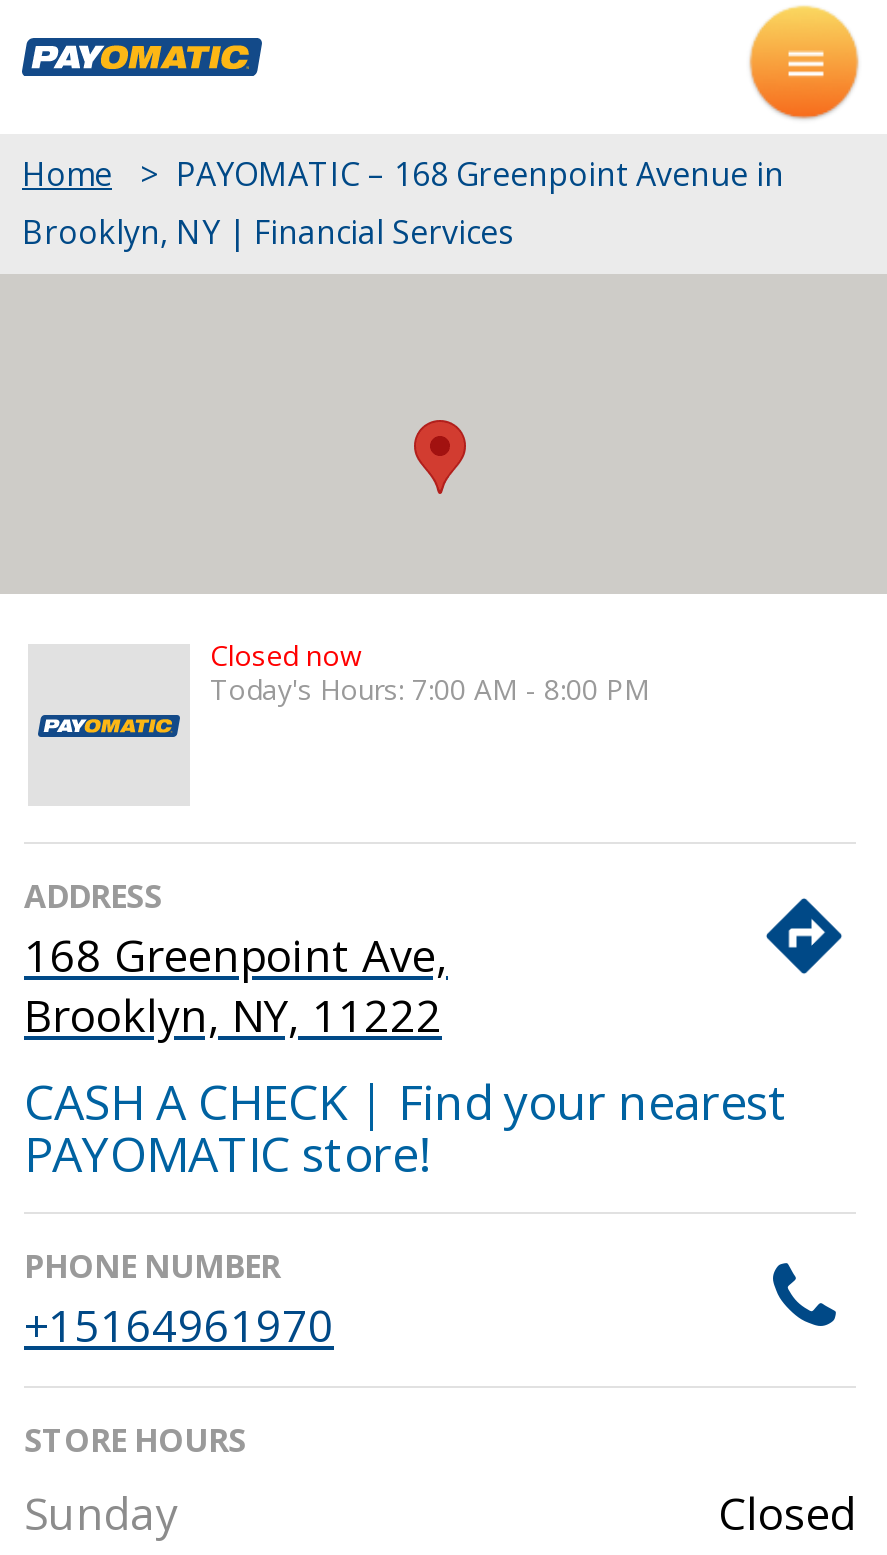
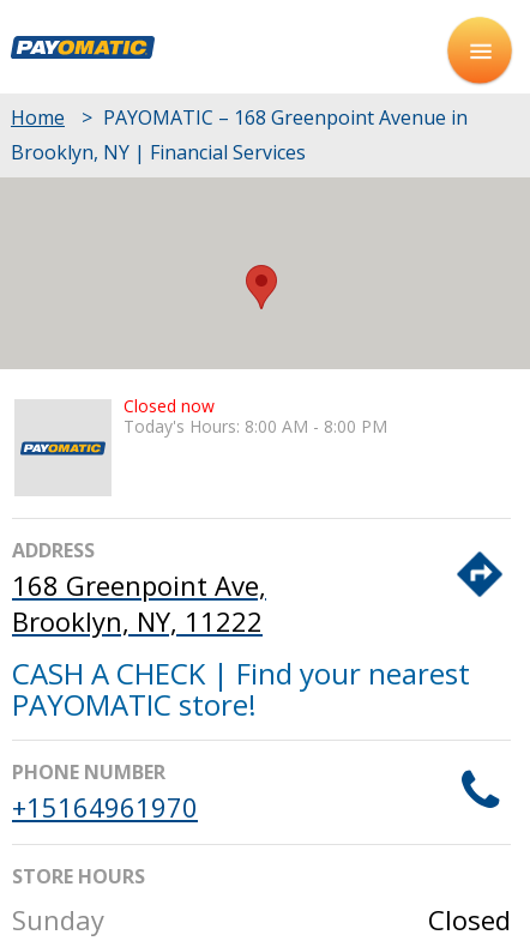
- Today's Hours: 7:00 AM - 8:00 PM
+ Today's Hours: 8:00 AM - 8:00 PM
